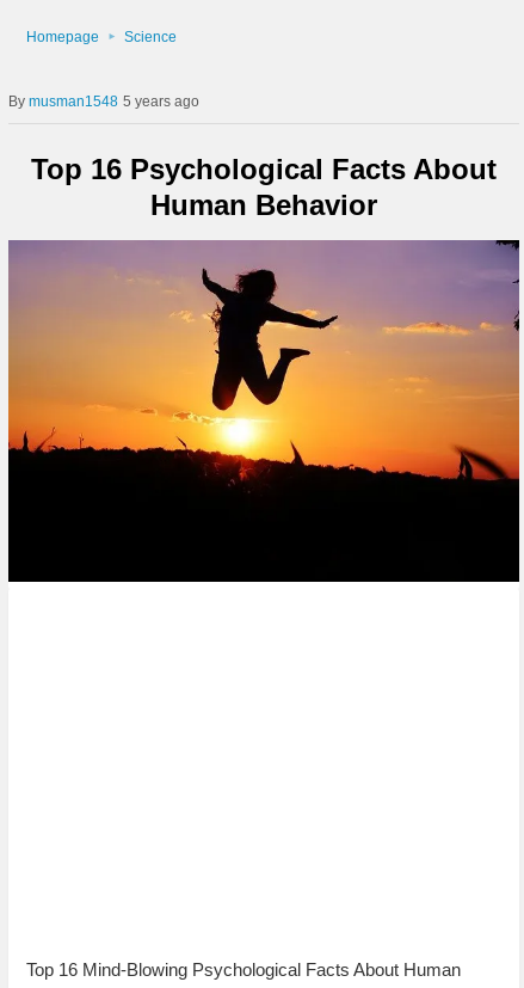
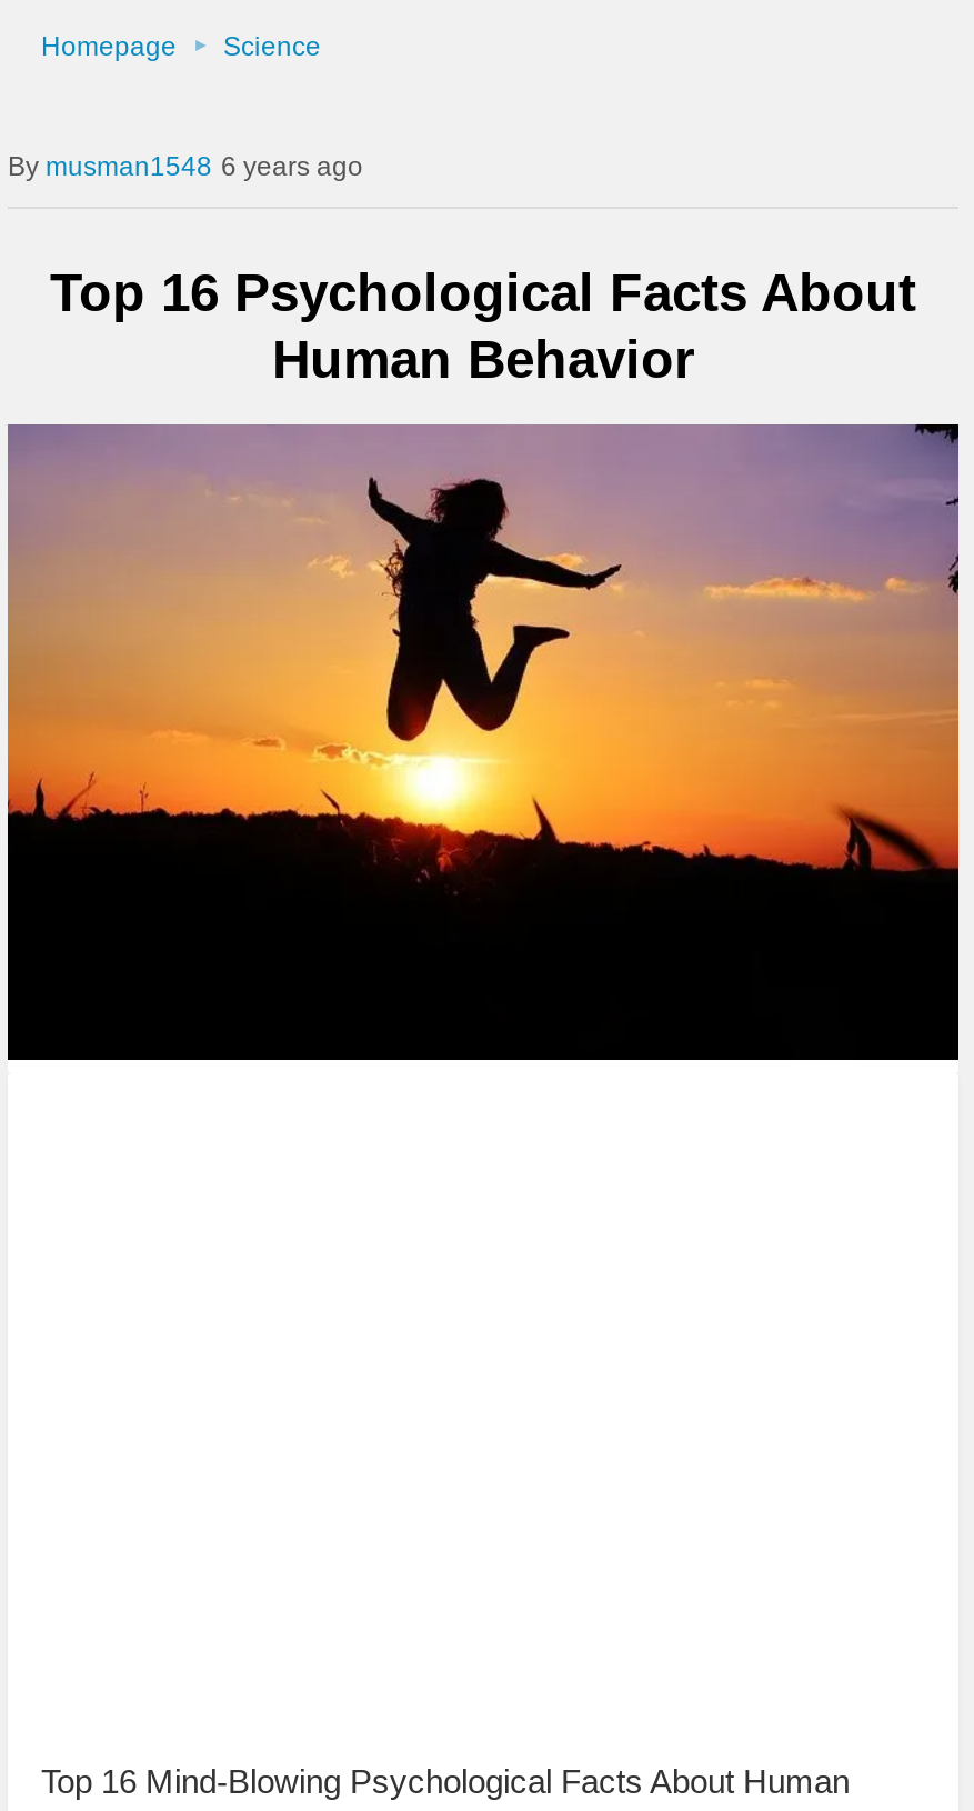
- musman1548 5 years ago
+ musman1548 6 years ago
